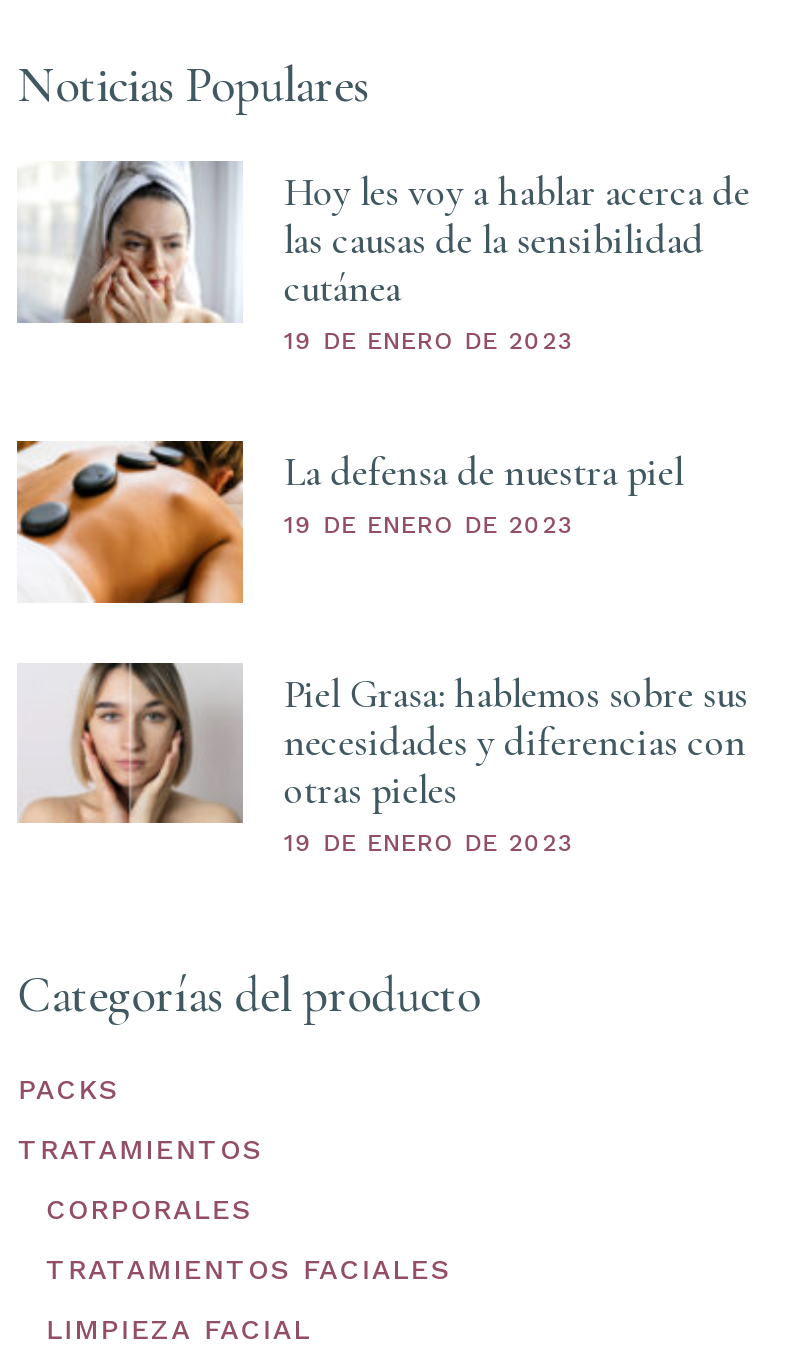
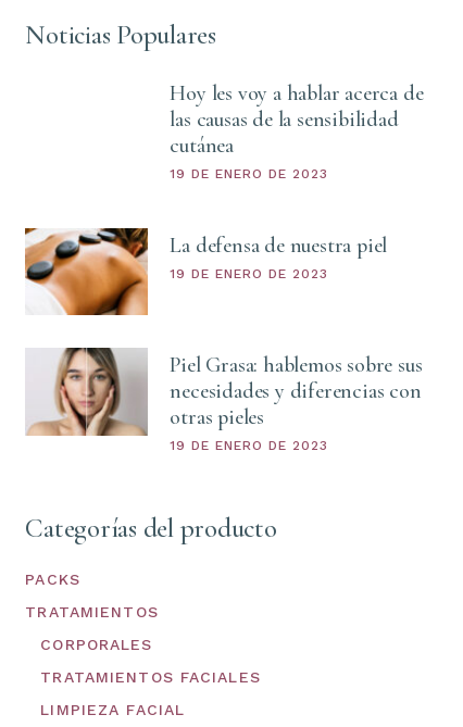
- [image]
